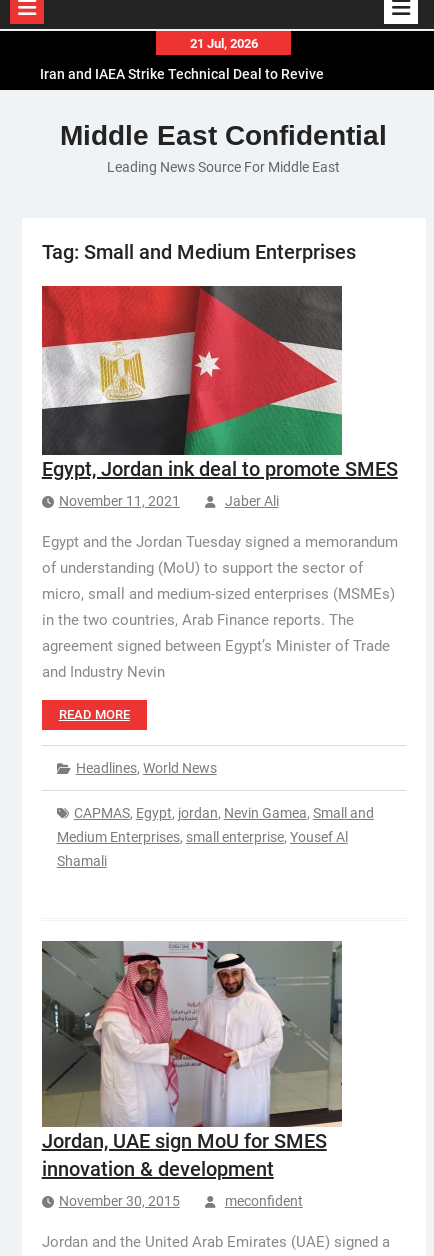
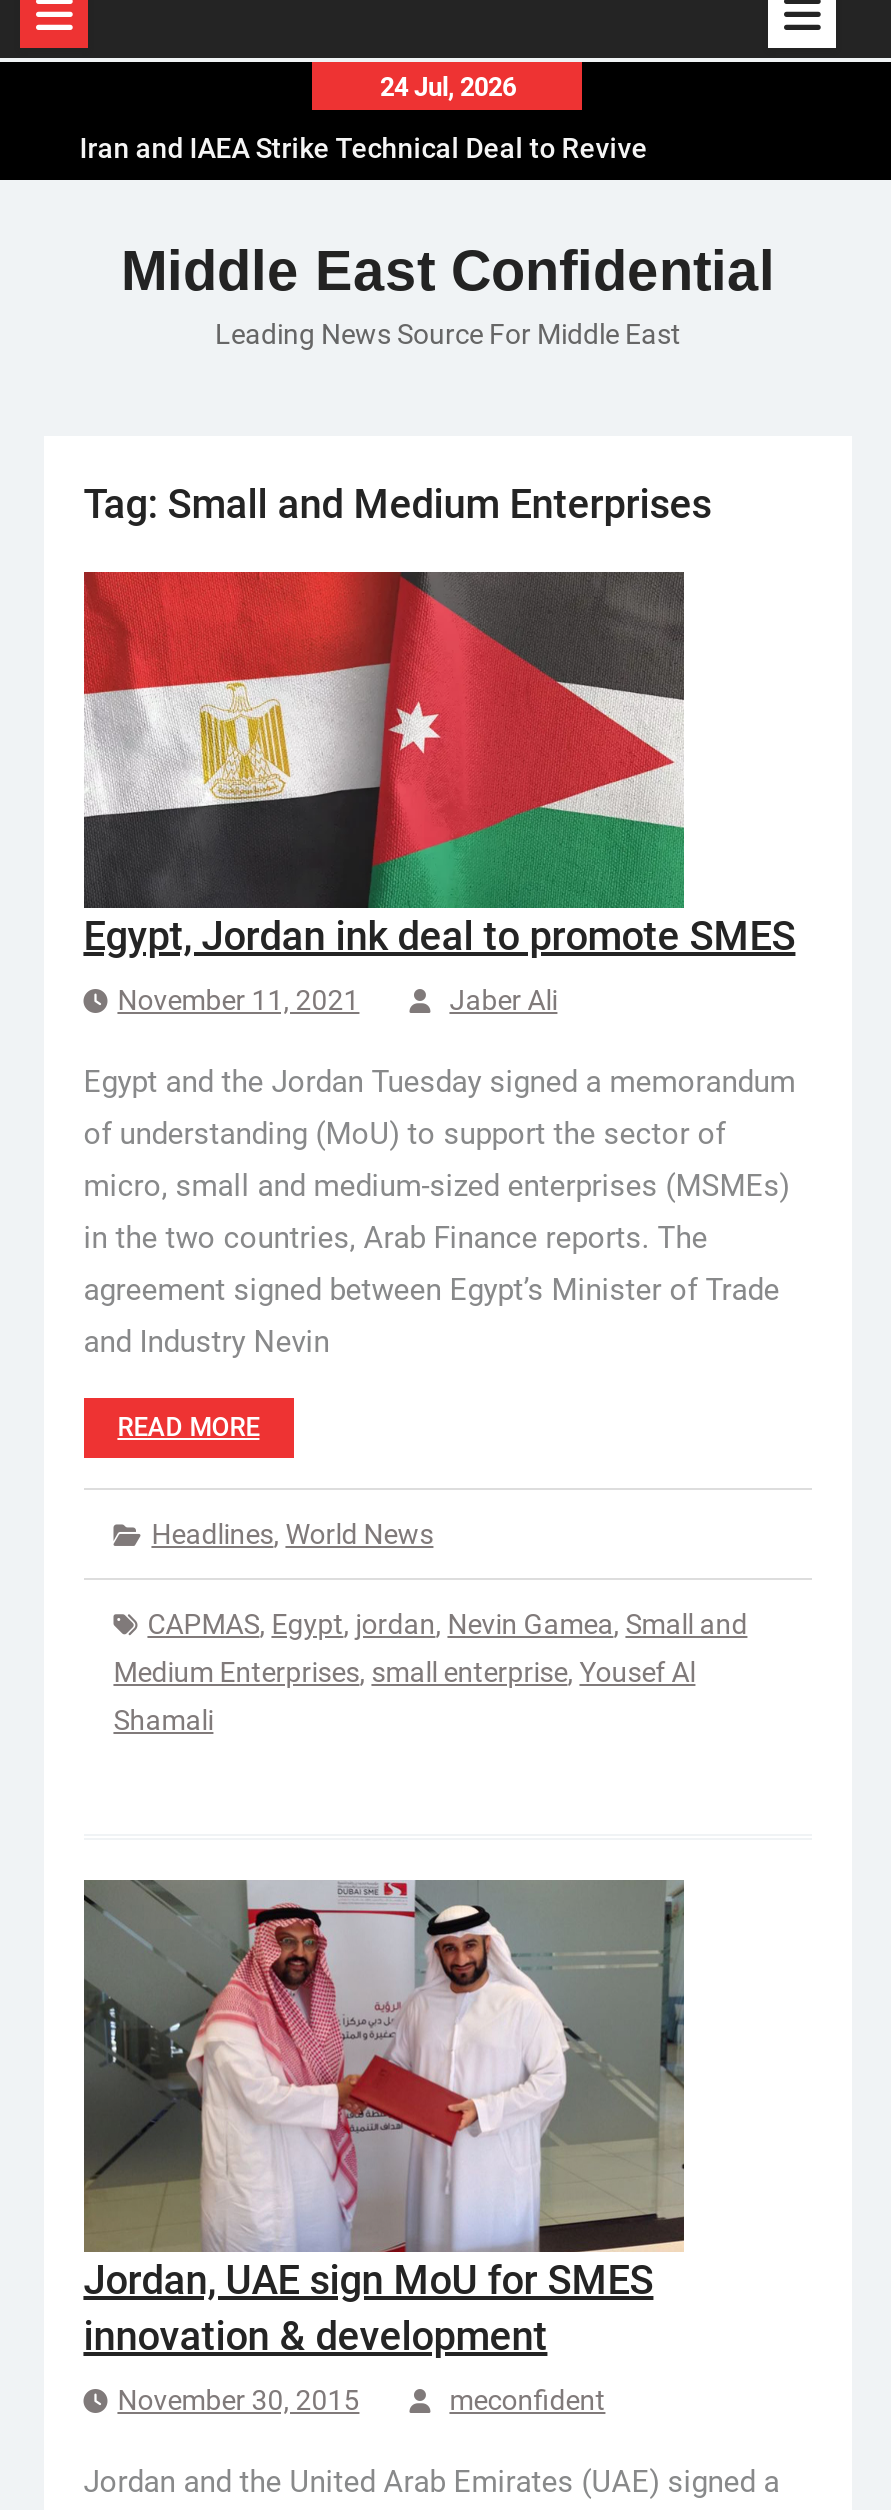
- 21 Jul, 2026
+ 24 Jul, 2026
